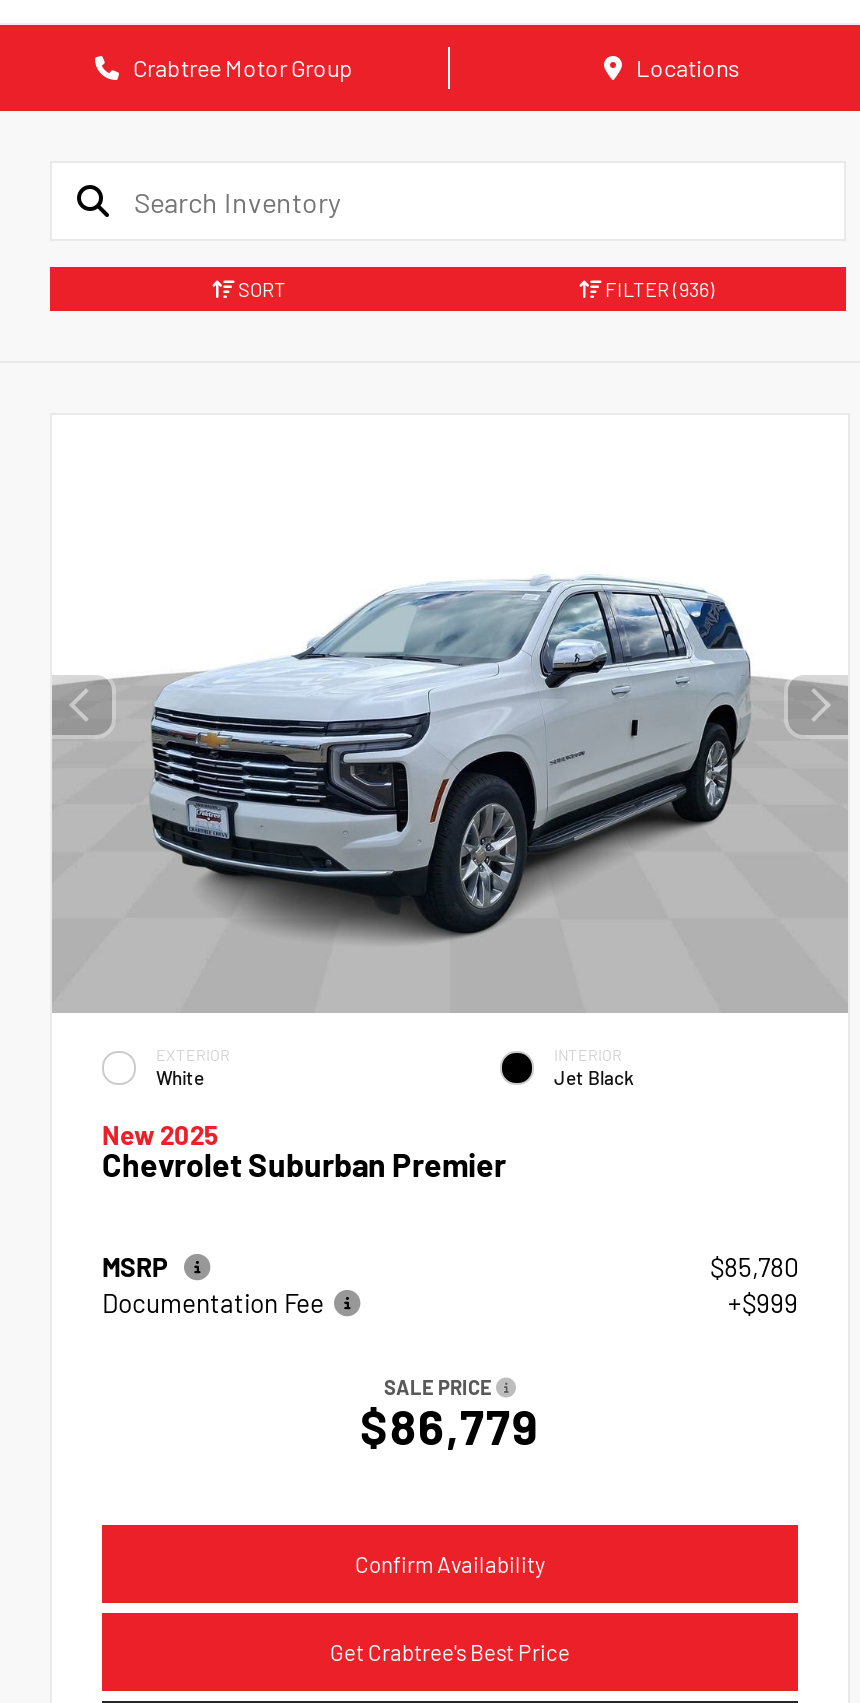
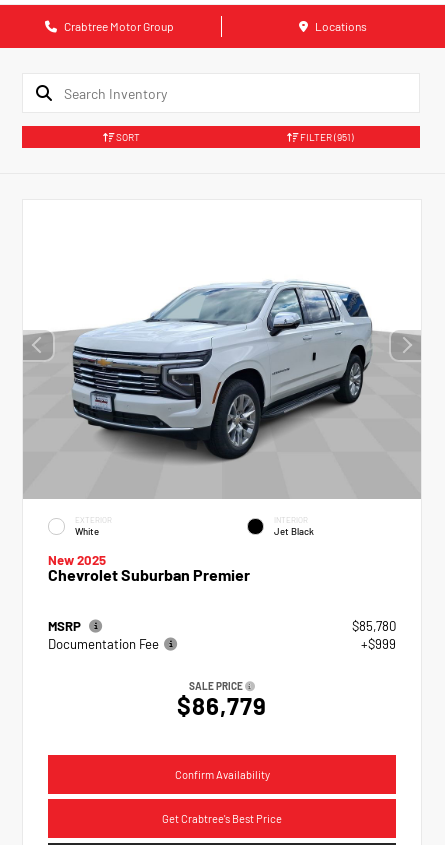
- FILTER (936)
+ FILTER (951)
